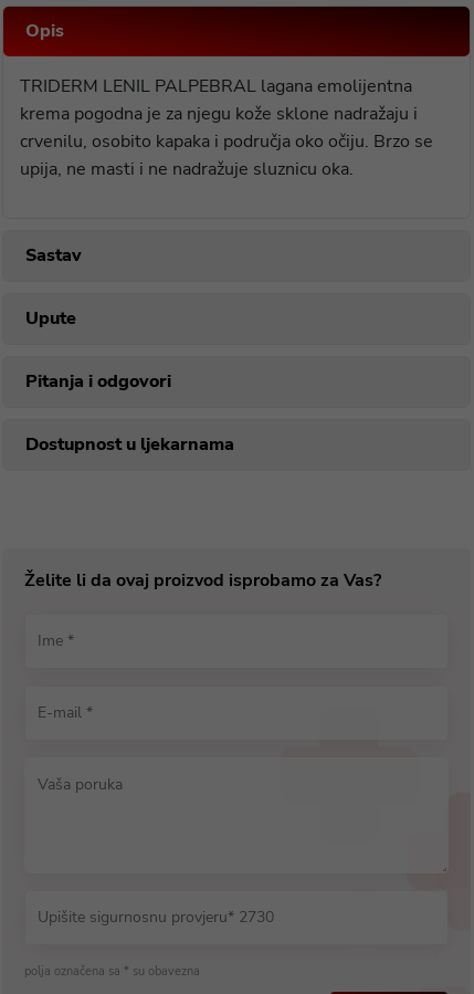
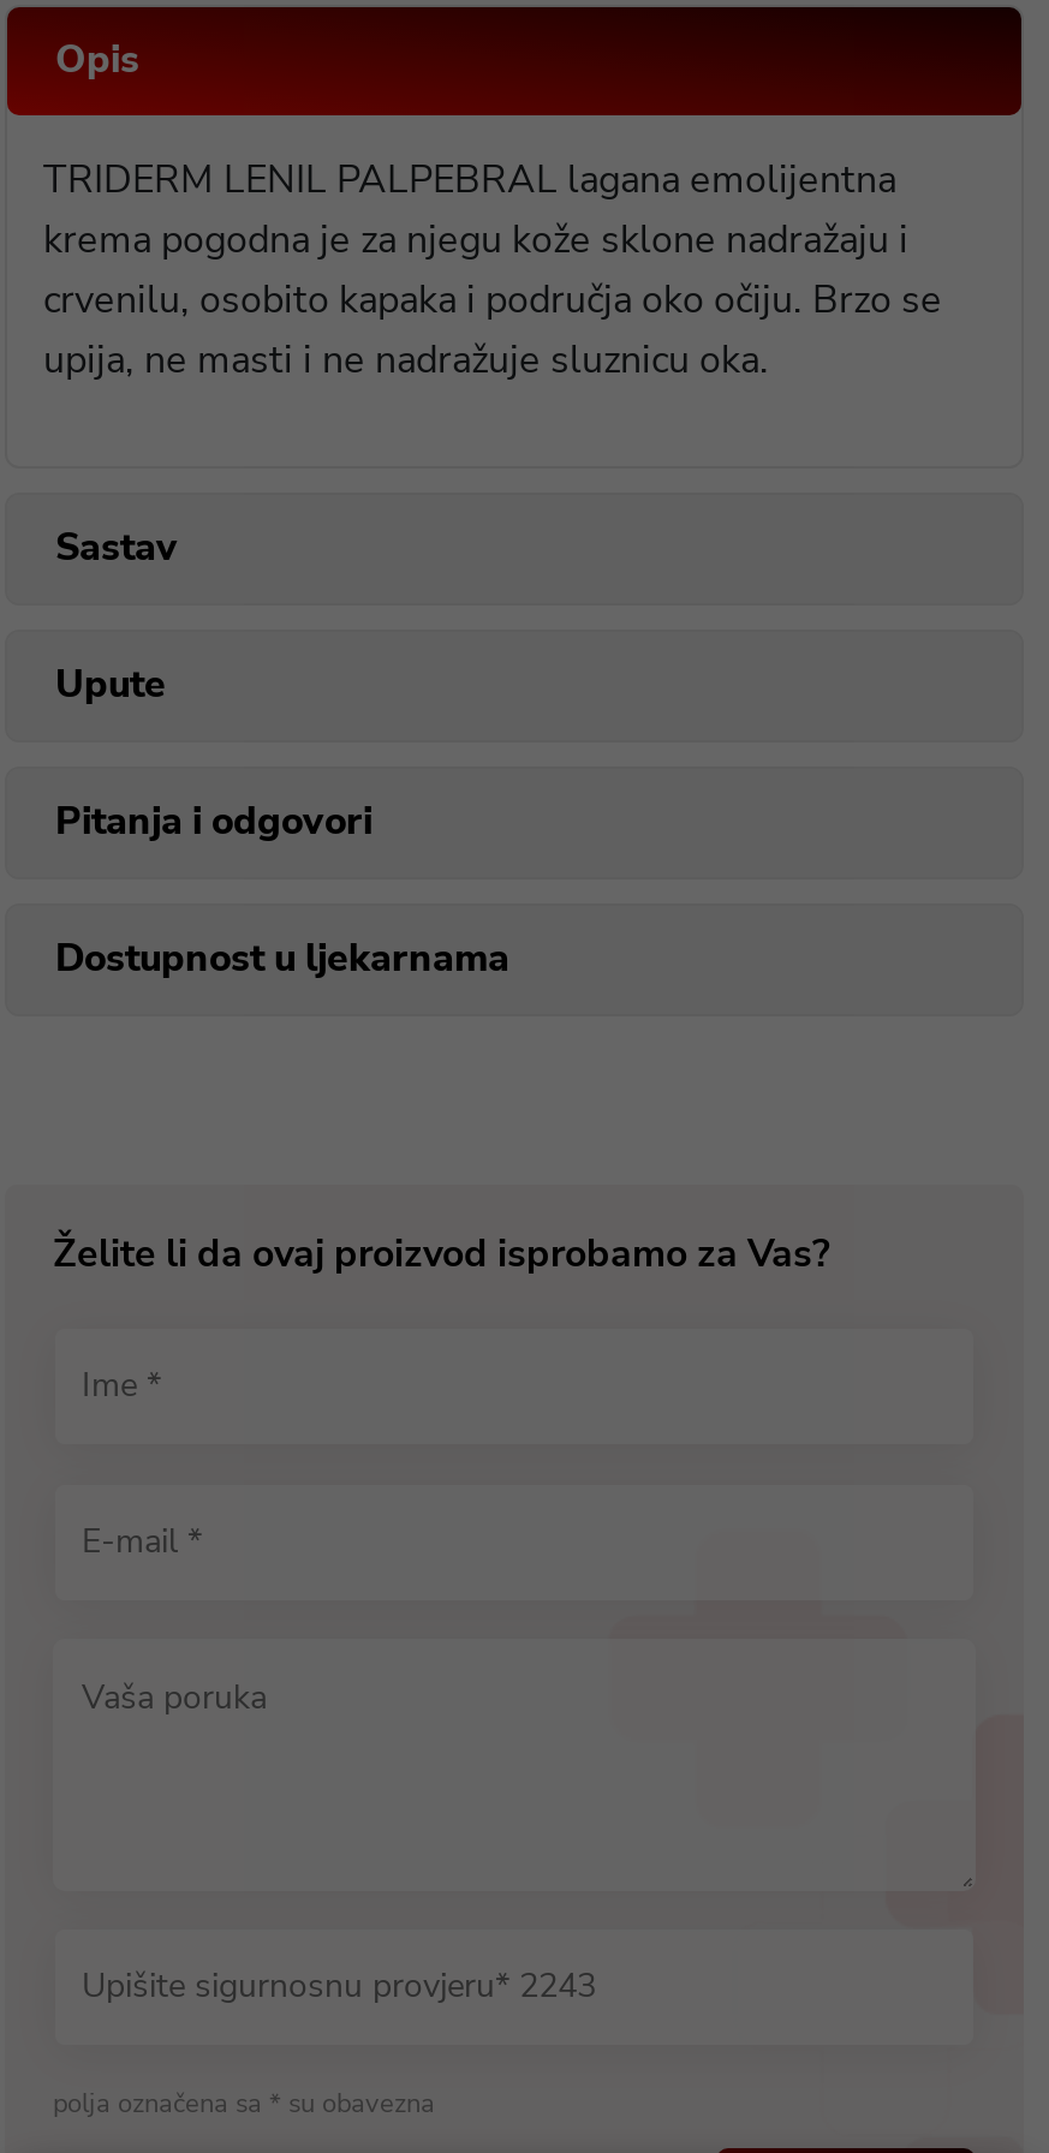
- Upišite sigurnosnu provjeru* 2730
+ Upišite sigurnosnu provjeru* 2243
